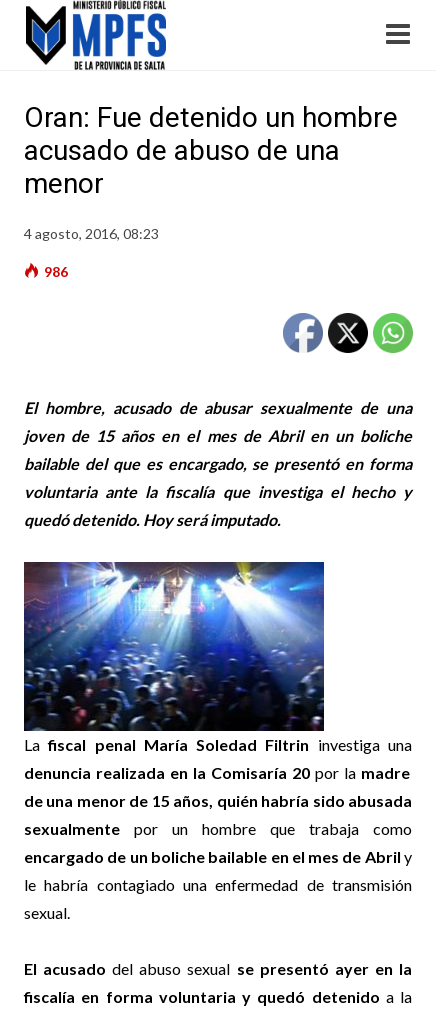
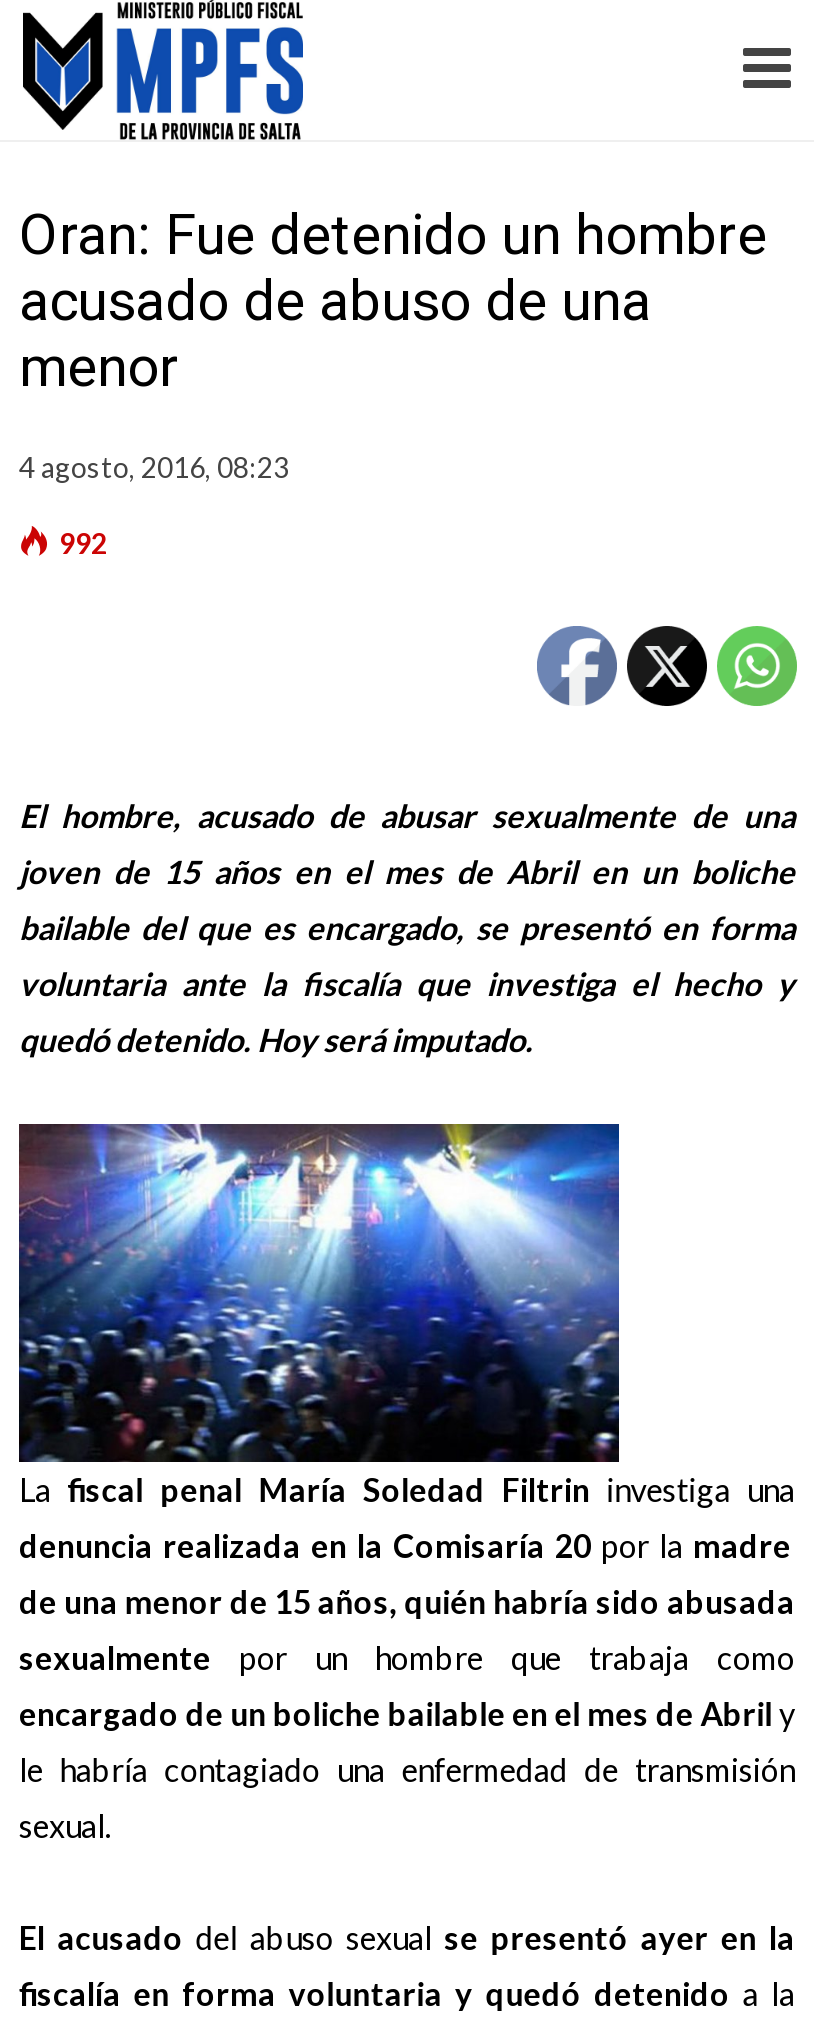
- 986
+ 992
